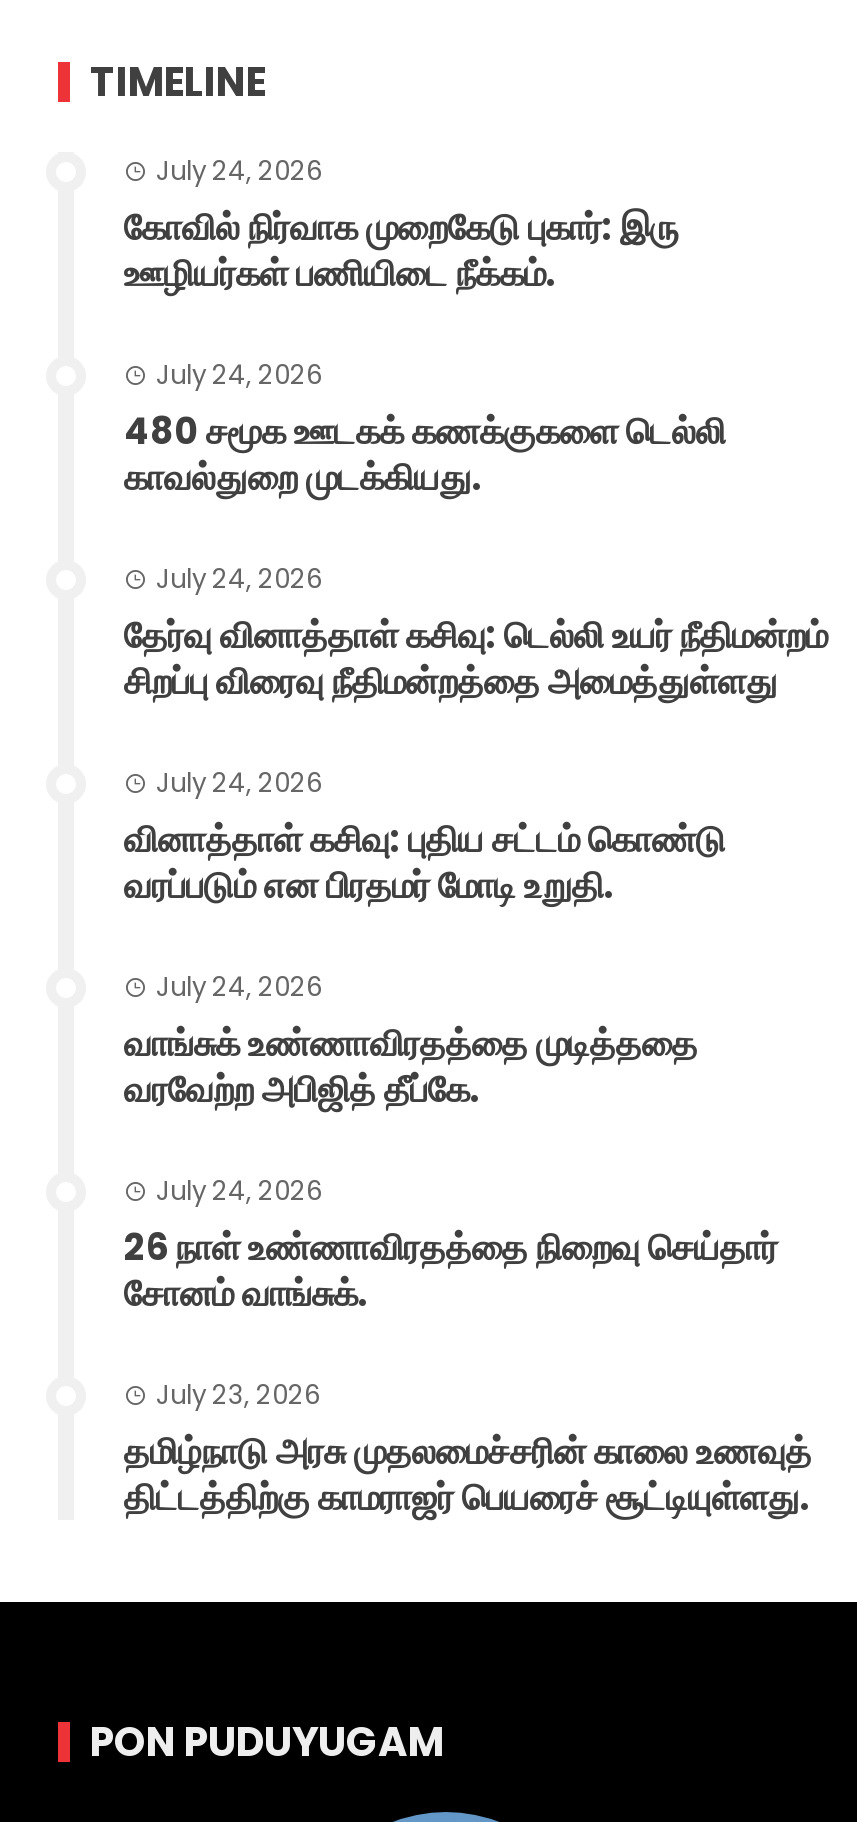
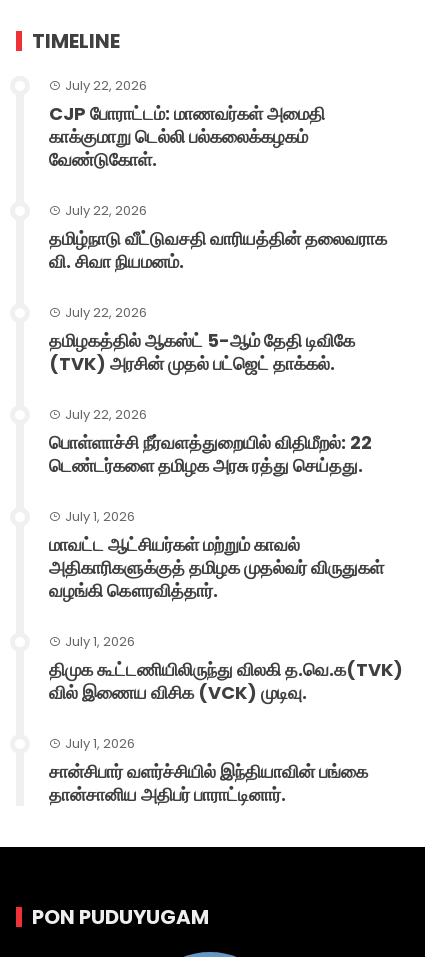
- July 24, 2026
- கோவில் நிர்வாக முறைகேடு புகார்: இரு
- ஊழியர்கள் பணியிடை நீக்கம்.
+ July 22, 2026
+ CJP போராட்டம்: மாணவர்கள் அமைதி
+ காக்குமாறு டெல்லி பல்கலைக்கழகம்
+ வேண்டுகோள்.

- July 24, 2026
- 480 சமூக ஊடகக் கணக்குகளை டெல்லி
- காவல்துறை முடக்கியது.
+ July 22, 2026
+ தமிழ்நாடு வீட்டுவசதி வாரியத்தின் தலைவராக
+ வி. சிவா நியமனம்.

- July 24, 2026
- தேர்வு வினாத்தாள் கசிவு: டெல்லி உயர் நீதிமன்றம்
- சிறப்பு விரைவு நீதிமன்றத்தை அமைத்துள்ளது
+ July 22, 2026
+ தமிழகத்தில் ஆகஸ்ட் 5-ஆம் தேதி டிவிகே
+ (TVK) அரசின் முதல் பட்ஜெட் தாக்கல்.

- July 24, 2026
- வினாத்தாள் கசிவு: புதிய சட்டம் கொண்டு
- வரப்படும் என பிரதமர் மோடி உறுதி.
+ July 22, 2026
+ பொள்ளாச்சி நீர்வளத்துறையில் விதிமீறல்: 22
+ டெண்டர்களை தமிழக அரசு ரத்து செய்தது.

- July 24, 2026
- வாங்சுக் உண்ணாவிரதத்தை முடித்ததை
- வரவேற்ற அபிஜித் தீப்கே.
+ July 1, 2026
+ மாவட்ட ஆட்சியர்கள் மற்றும் காவல்
+ அதிகாரிகளுக்குத் தமிழக முதல்வர் விருதுகள்
+ வழங்கி கௌரவித்தார்.

- July 24, 2026
- 26 நாள் உண்ணாவிரதத்தை நிறைவு செய்தார்
- சோனம் வாங்சுக்.
+ July 1, 2026
+ திமுக கூட்டணியிலிருந்து விலகி த.வெ.க(TVK)
+ வில் இணைய விசிக (VCK) முடிவு.

- July 23, 2026
- தமிழ்நாடு அரசு முதலமைச்சரின் காலை உணவுத்
- திட்டத்திற்கு காமராஜர் பெயரைச் சூட்டியுள்ளது.
+ July 1, 2026
+ சான்சிபார் வளர்ச்சியில் இந்தியாவின் பங்கை
+ தான்சானிய அதிபர் பாராட்டினார்.
